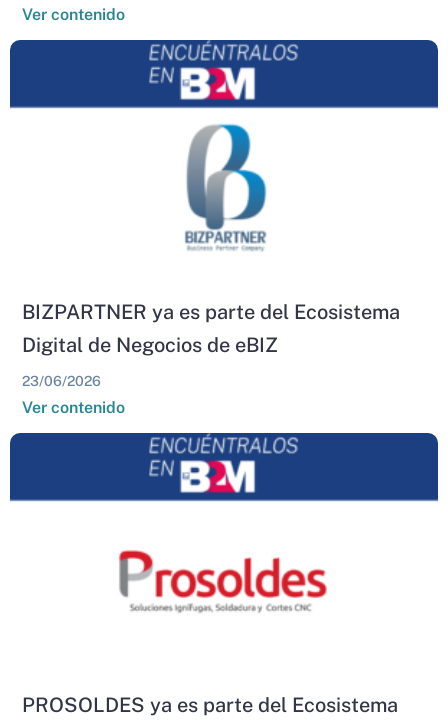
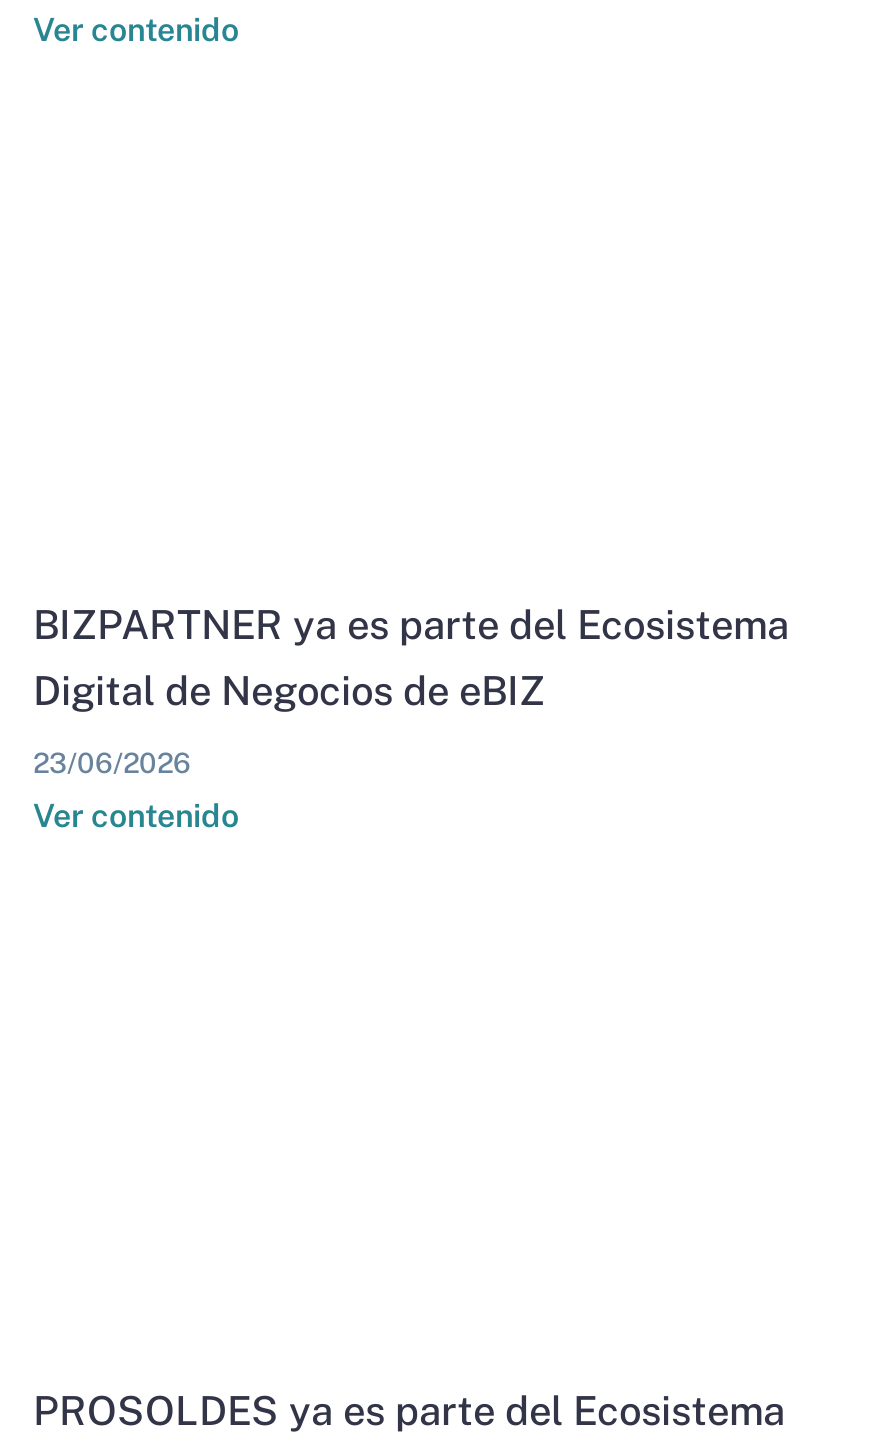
- [image]

- [image]

- [image]

- [image]
